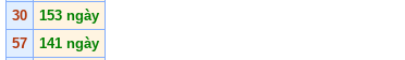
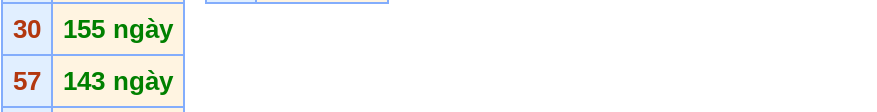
- 30 153 ngày
+ 30 155 ngày

- 57 141 ngày
+ 57 143 ngày
